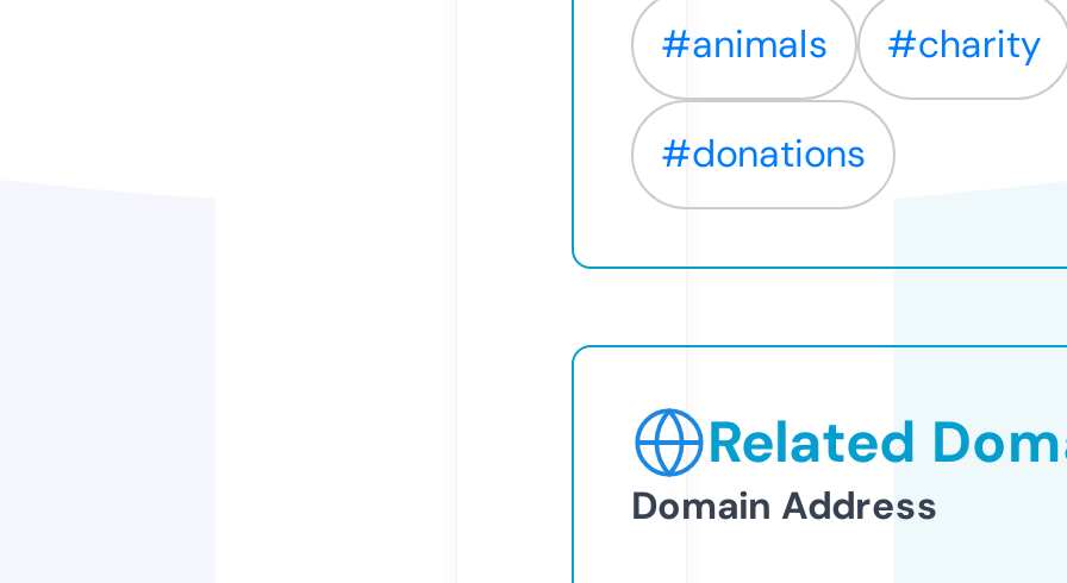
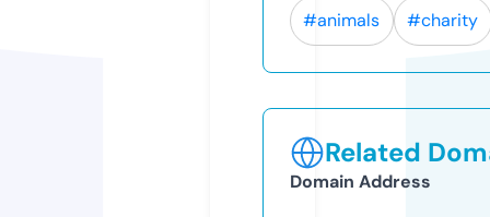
- #donations
